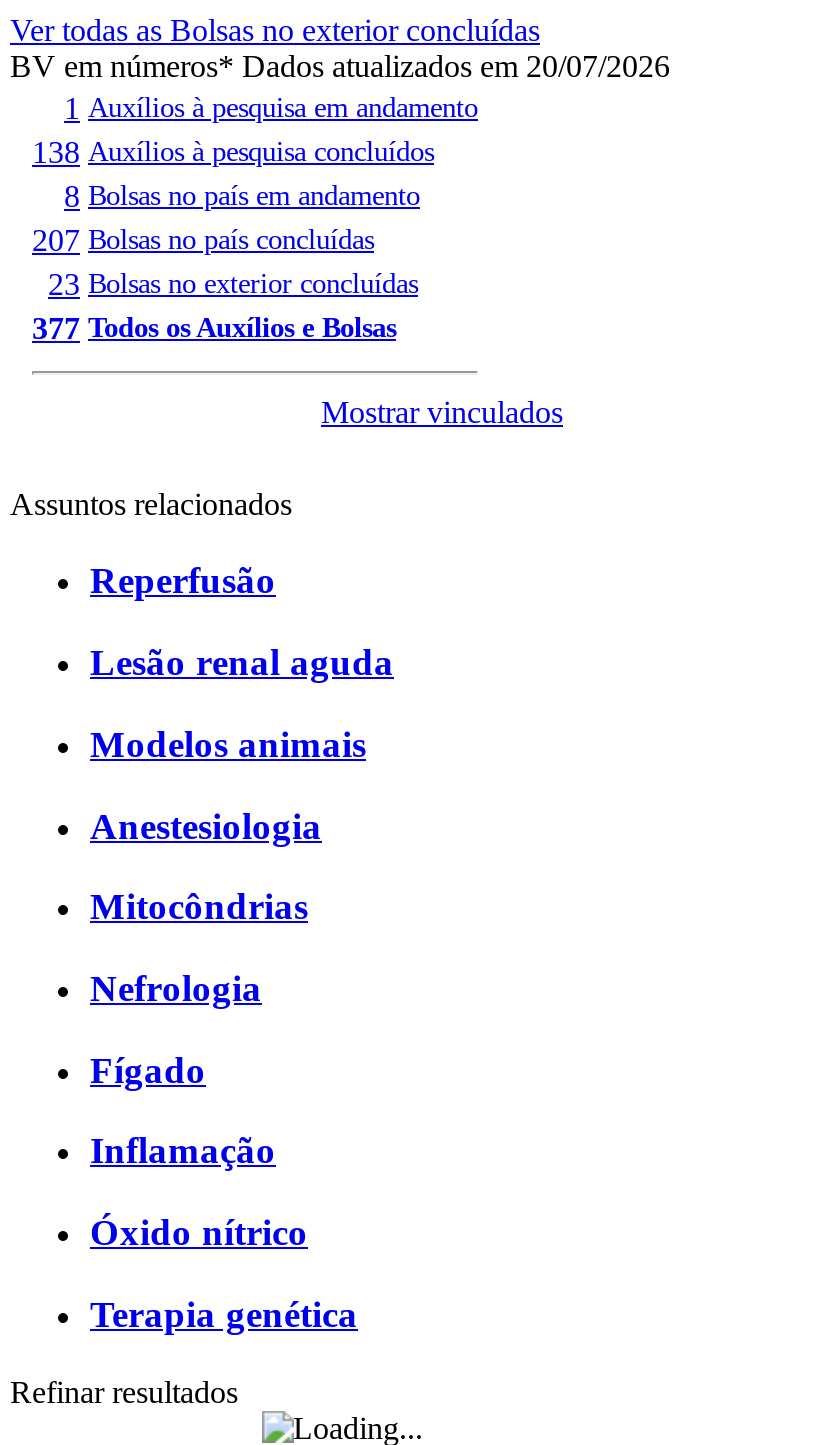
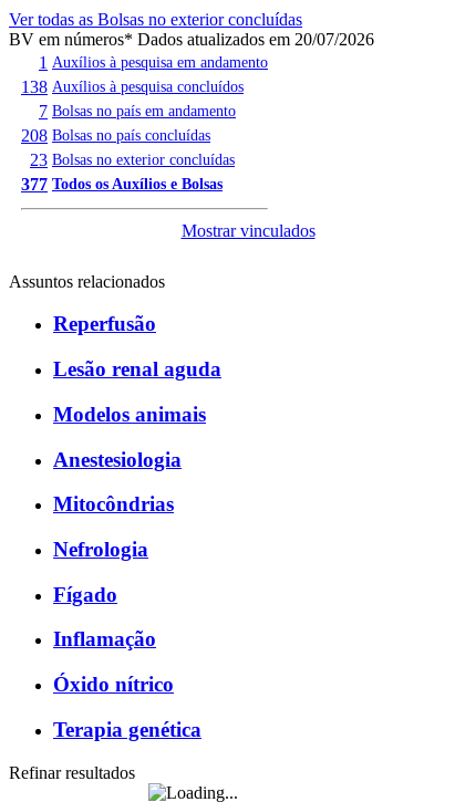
- 8 Bolsas no país em andamento
+ 7 Bolsas no país em andamento

- 207 Bolsas no país concluídas
+ 208 Bolsas no país concluídas
